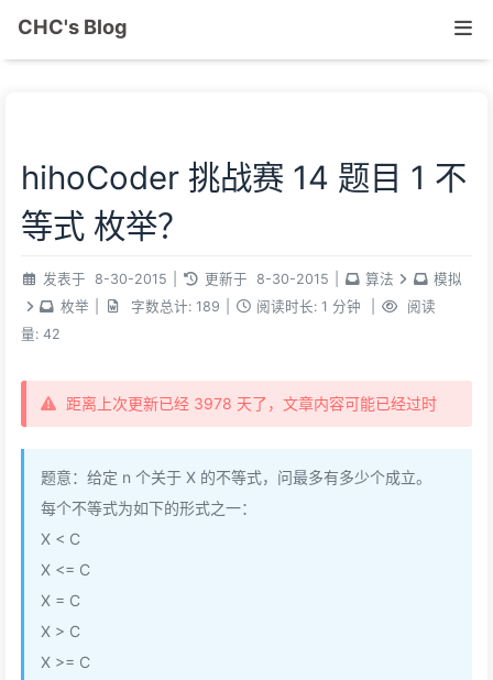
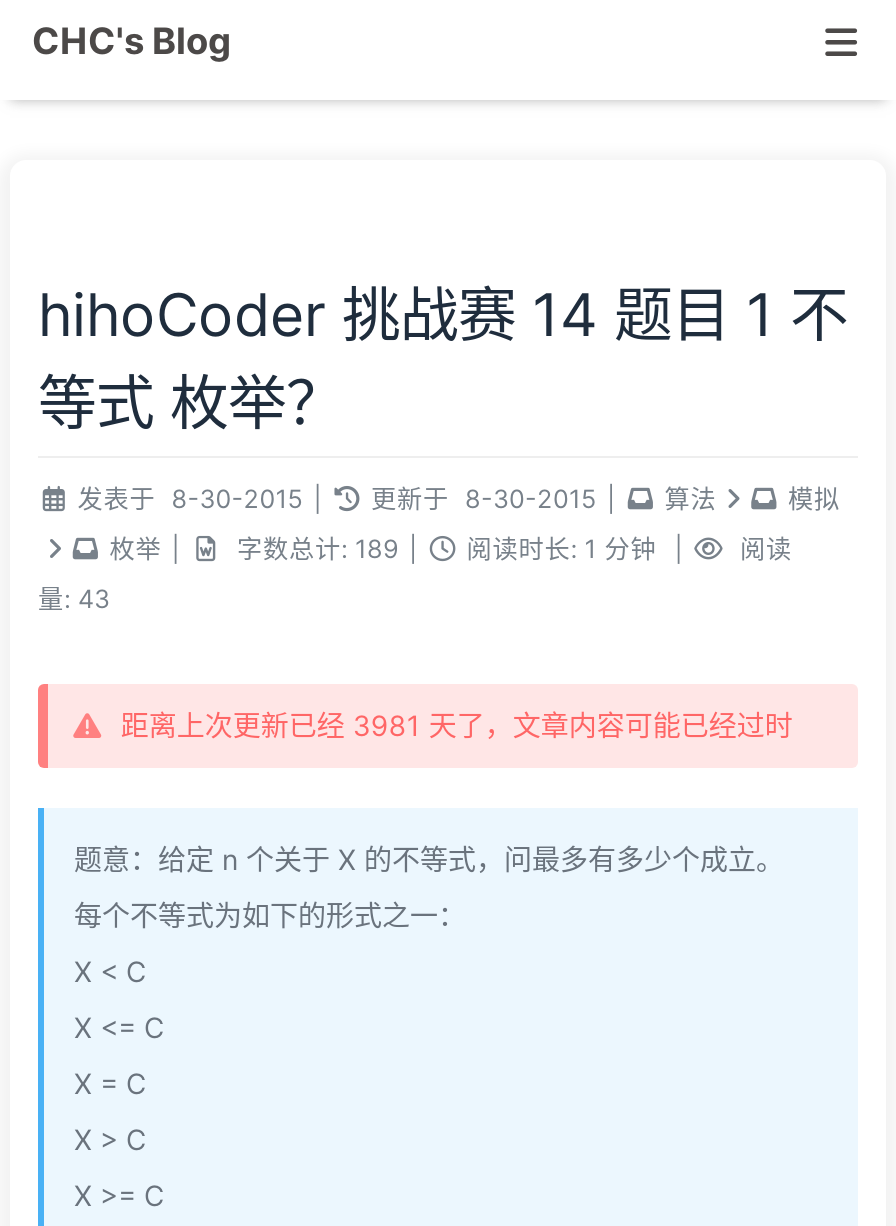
- 量: 42
+ 量: 43

- 距离上次更新已经 3978 天了，文章内容可能已经过时
+ 距离上次更新已经 3981 天了，文章内容可能已经过时
